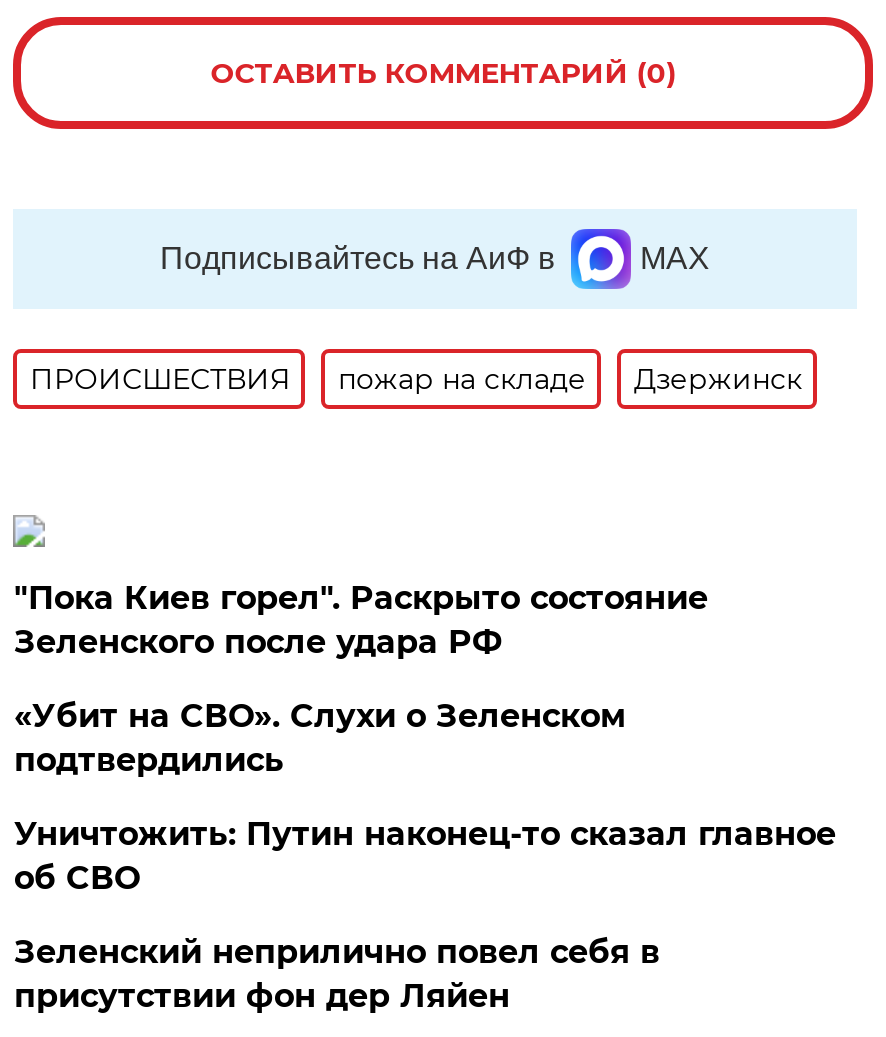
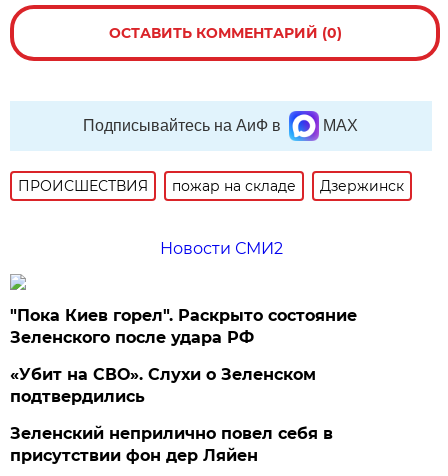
+ Новости СМИ2

moved down: "Пока Киев горел". Раскрыто состояние | Зеленского после удара РФ | «Убит на СВО». Слухи о Зеленском | подтвердились

- Уничтожить: Путин наконец-то сказал главное
- об СВО
